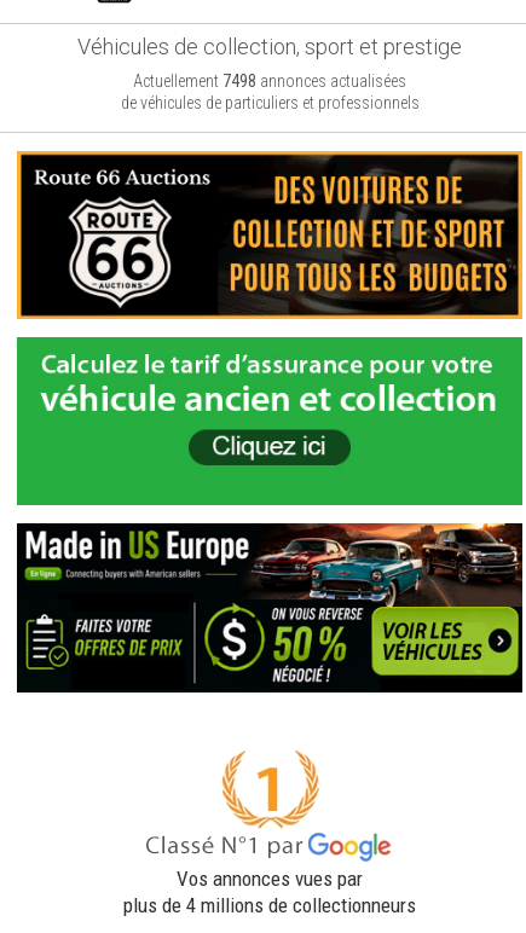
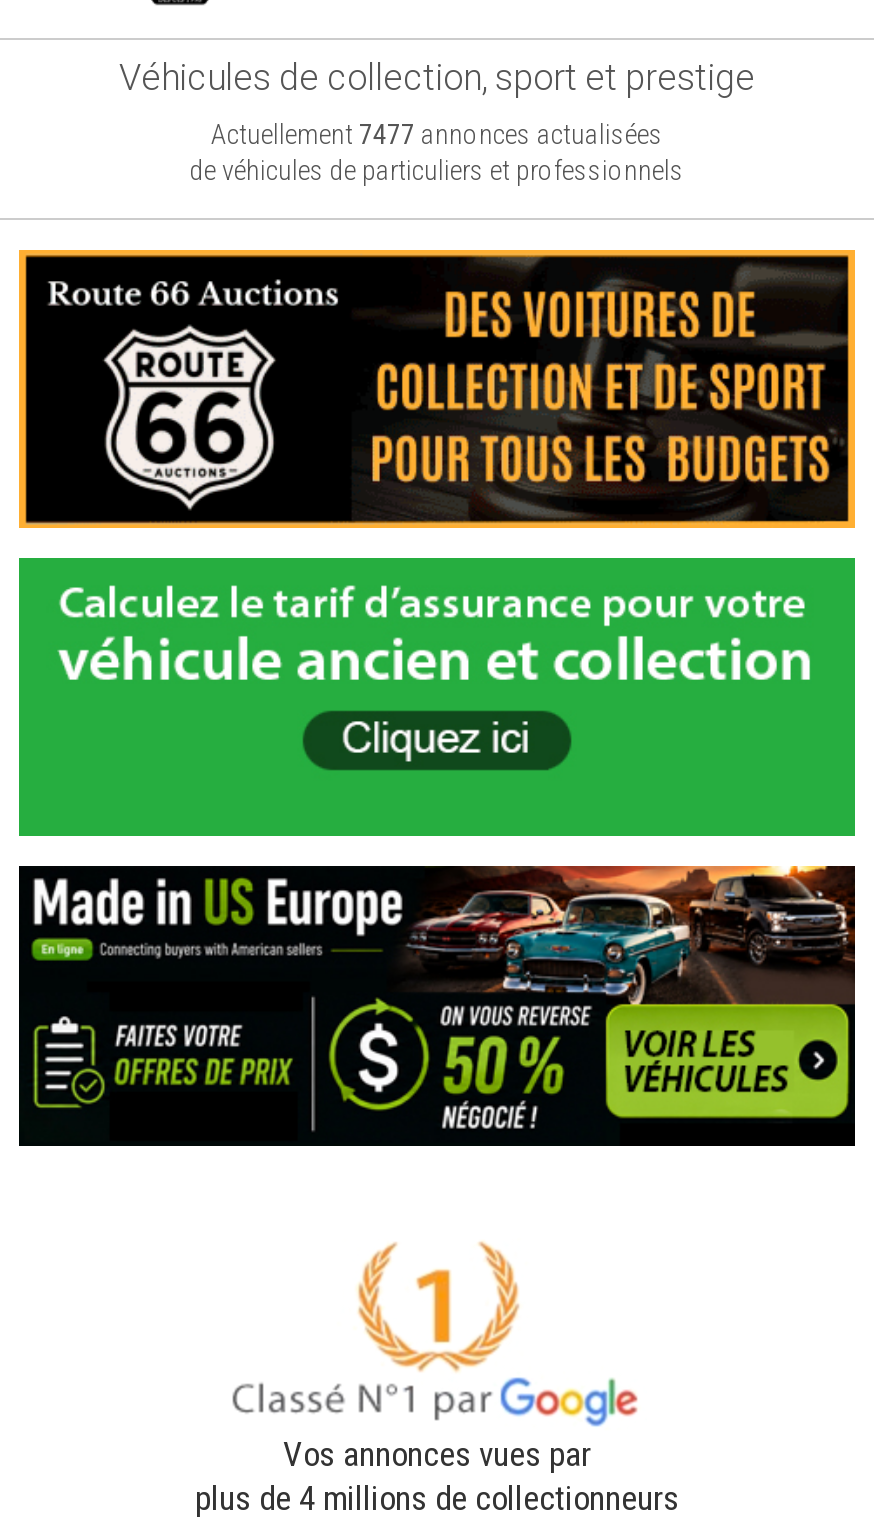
- Actuellement 7498 annonces actualisées
+ Actuellement 7477 annonces actualisées
